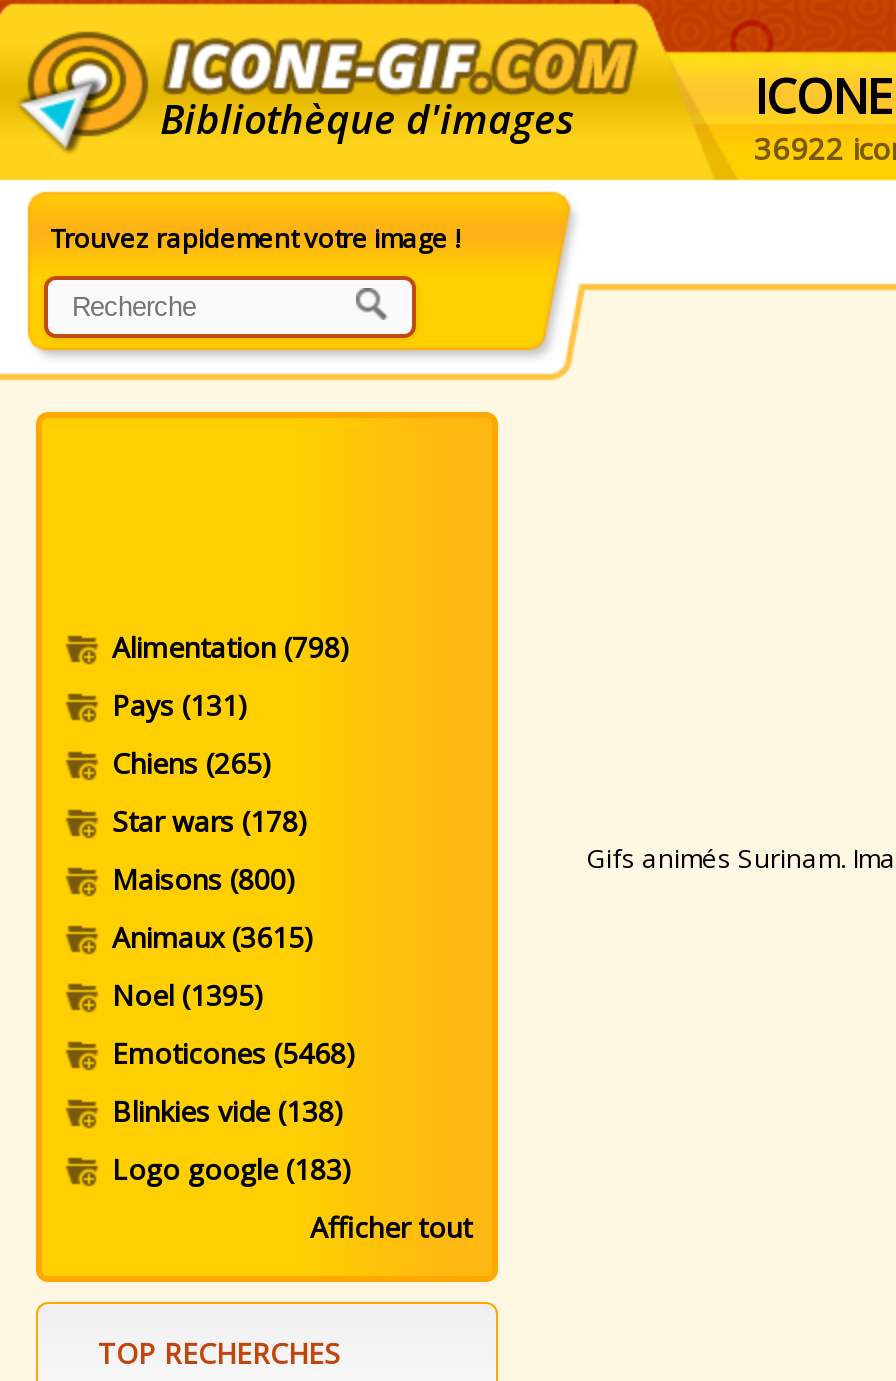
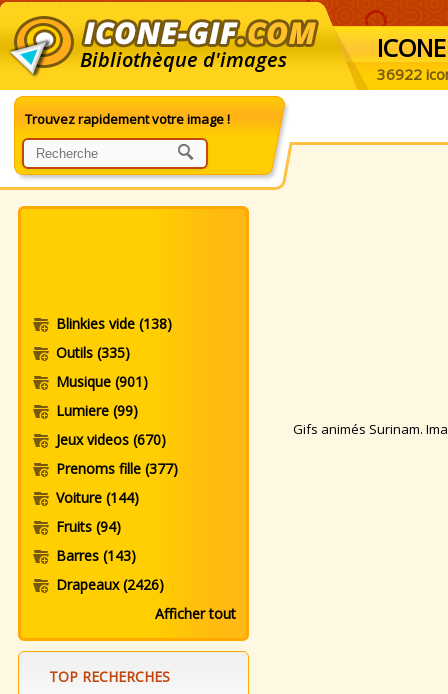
- Alimentation (798)
- Pays (131)
- Chiens (265)
- Star wars (178)
- Maisons (800)
- Animaux (3615)
- Noel (1395)
- Emoticones (5468)

moved up: Blinkies vide (138)

- Logo google (183)
+ Outils (335)
+ Musique (901)
+ Lumiere (99)
+ Jeux videos (670)
+ Prenoms fille (377)
+ Voiture (144)
+ Fruits (94)
+ Barres (143)
+ Drapeaux (2426)
